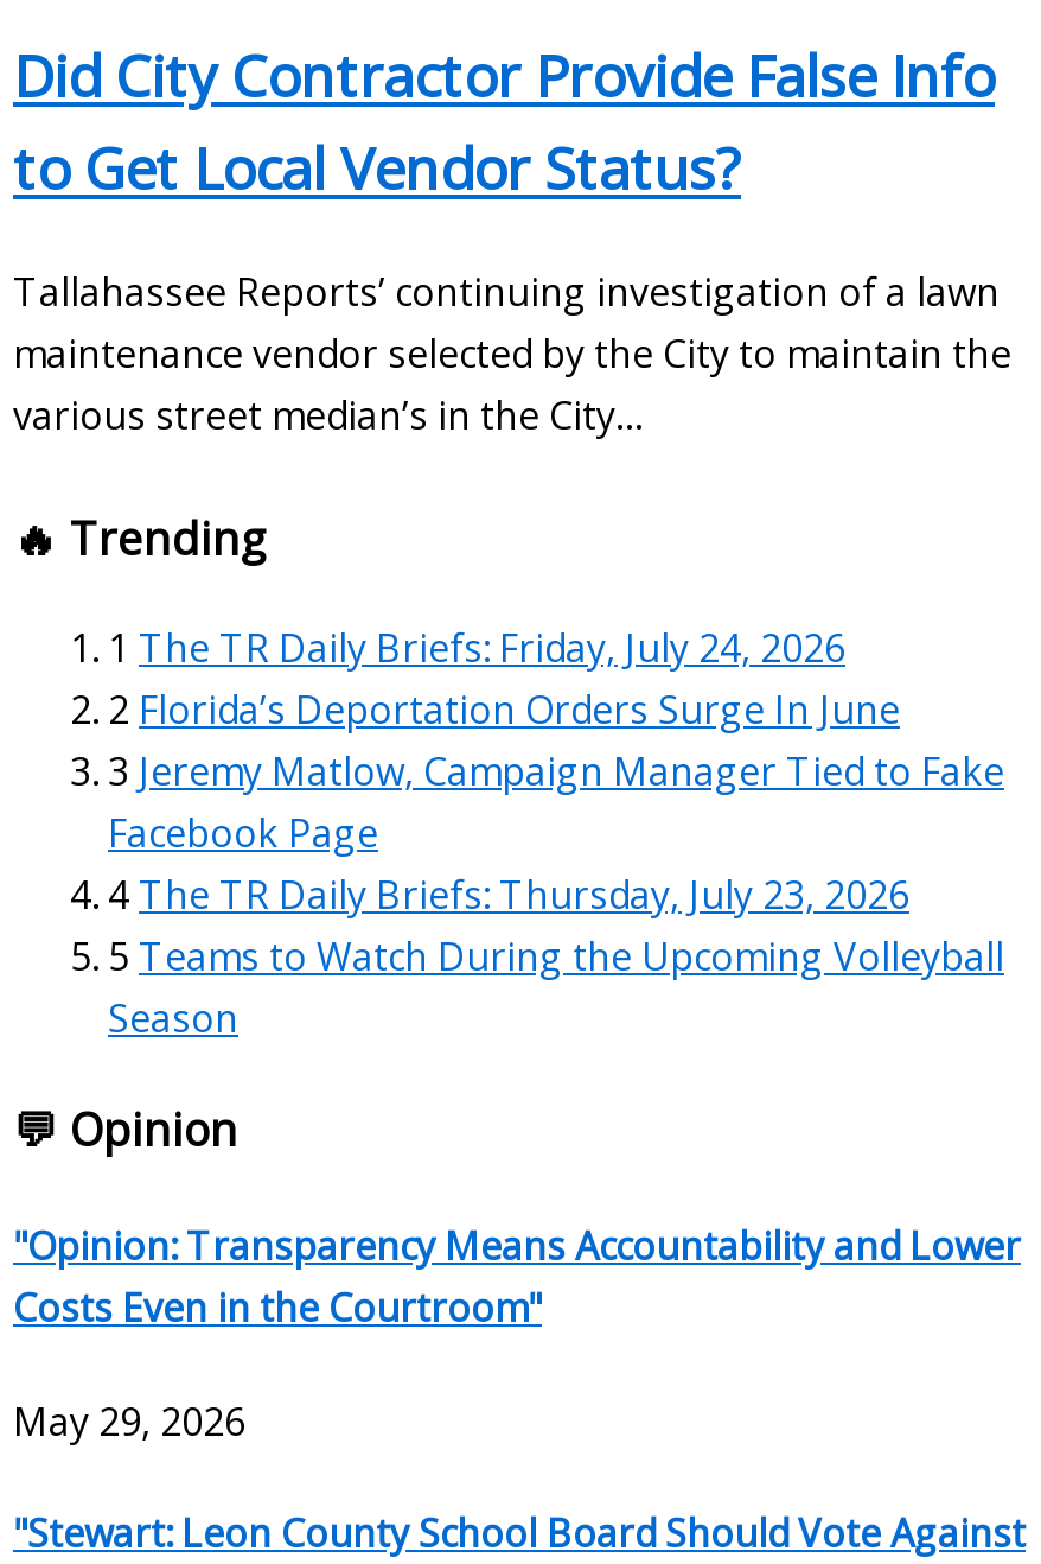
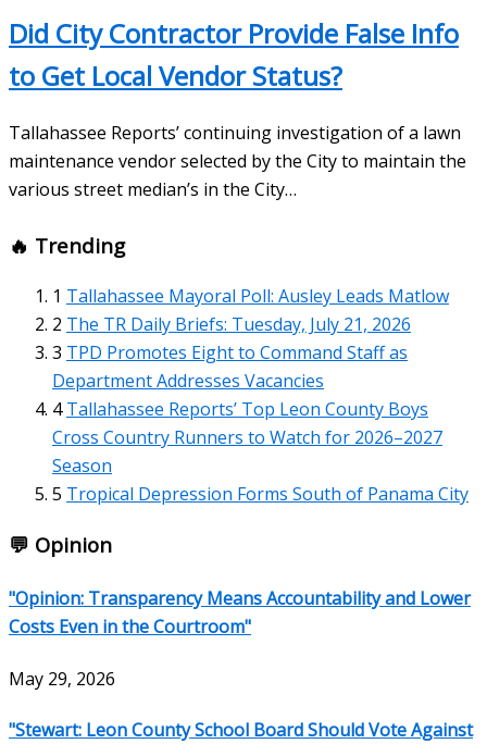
- 1 The TR Daily Briefs: Friday, July 24, 2026
- 2 Florida’s Deportation Orders Surge In June
- 3 Jeremy Matlow, Campaign Manager Tied to Fake
- Facebook Page
- 4 The TR Daily Briefs: Thursday, July 23, 2026
- 5 Teams to Watch During the Upcoming Volleyball
+ 1 Tallahassee Mayoral Poll: Ausley Leads Matlow
+ 2 The TR Daily Briefs: Tuesday, July 21, 2026
+ 3 TPD Promotes Eight to Command Staff as
+ Department Addresses Vacancies
+ 4 Tallahassee Reports’ Top Leon County Boys
+ Cross Country Runners to Watch for 2026–2027

+ 5 Tropical Depression Forms South of Panama City
